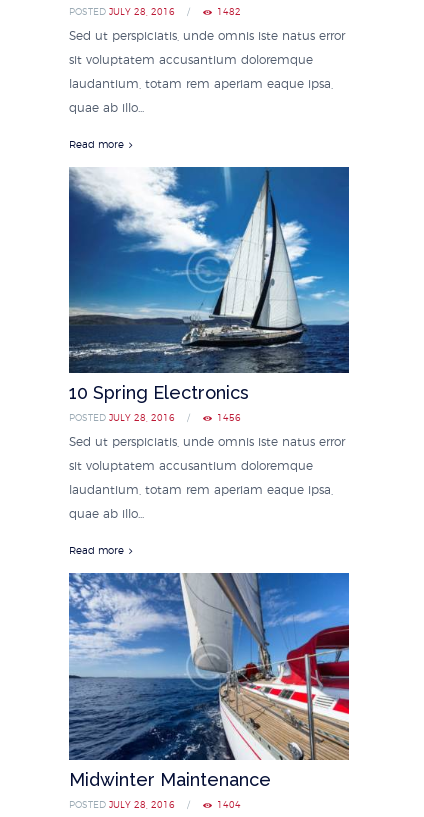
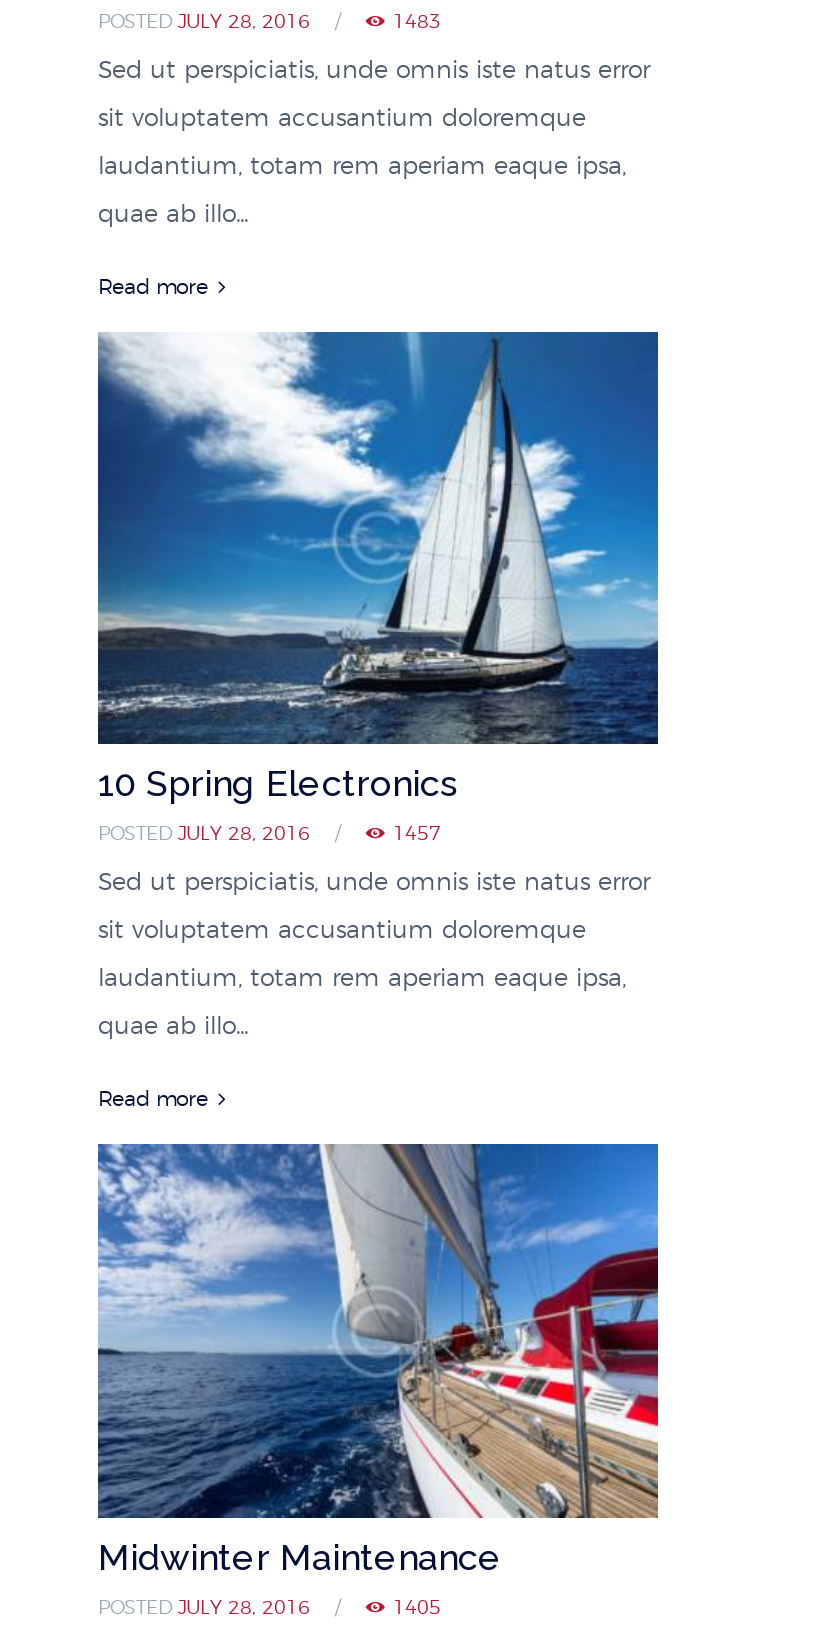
- 1482
+ 1483

- 1456
+ 1457

- 1404
+ 1405
